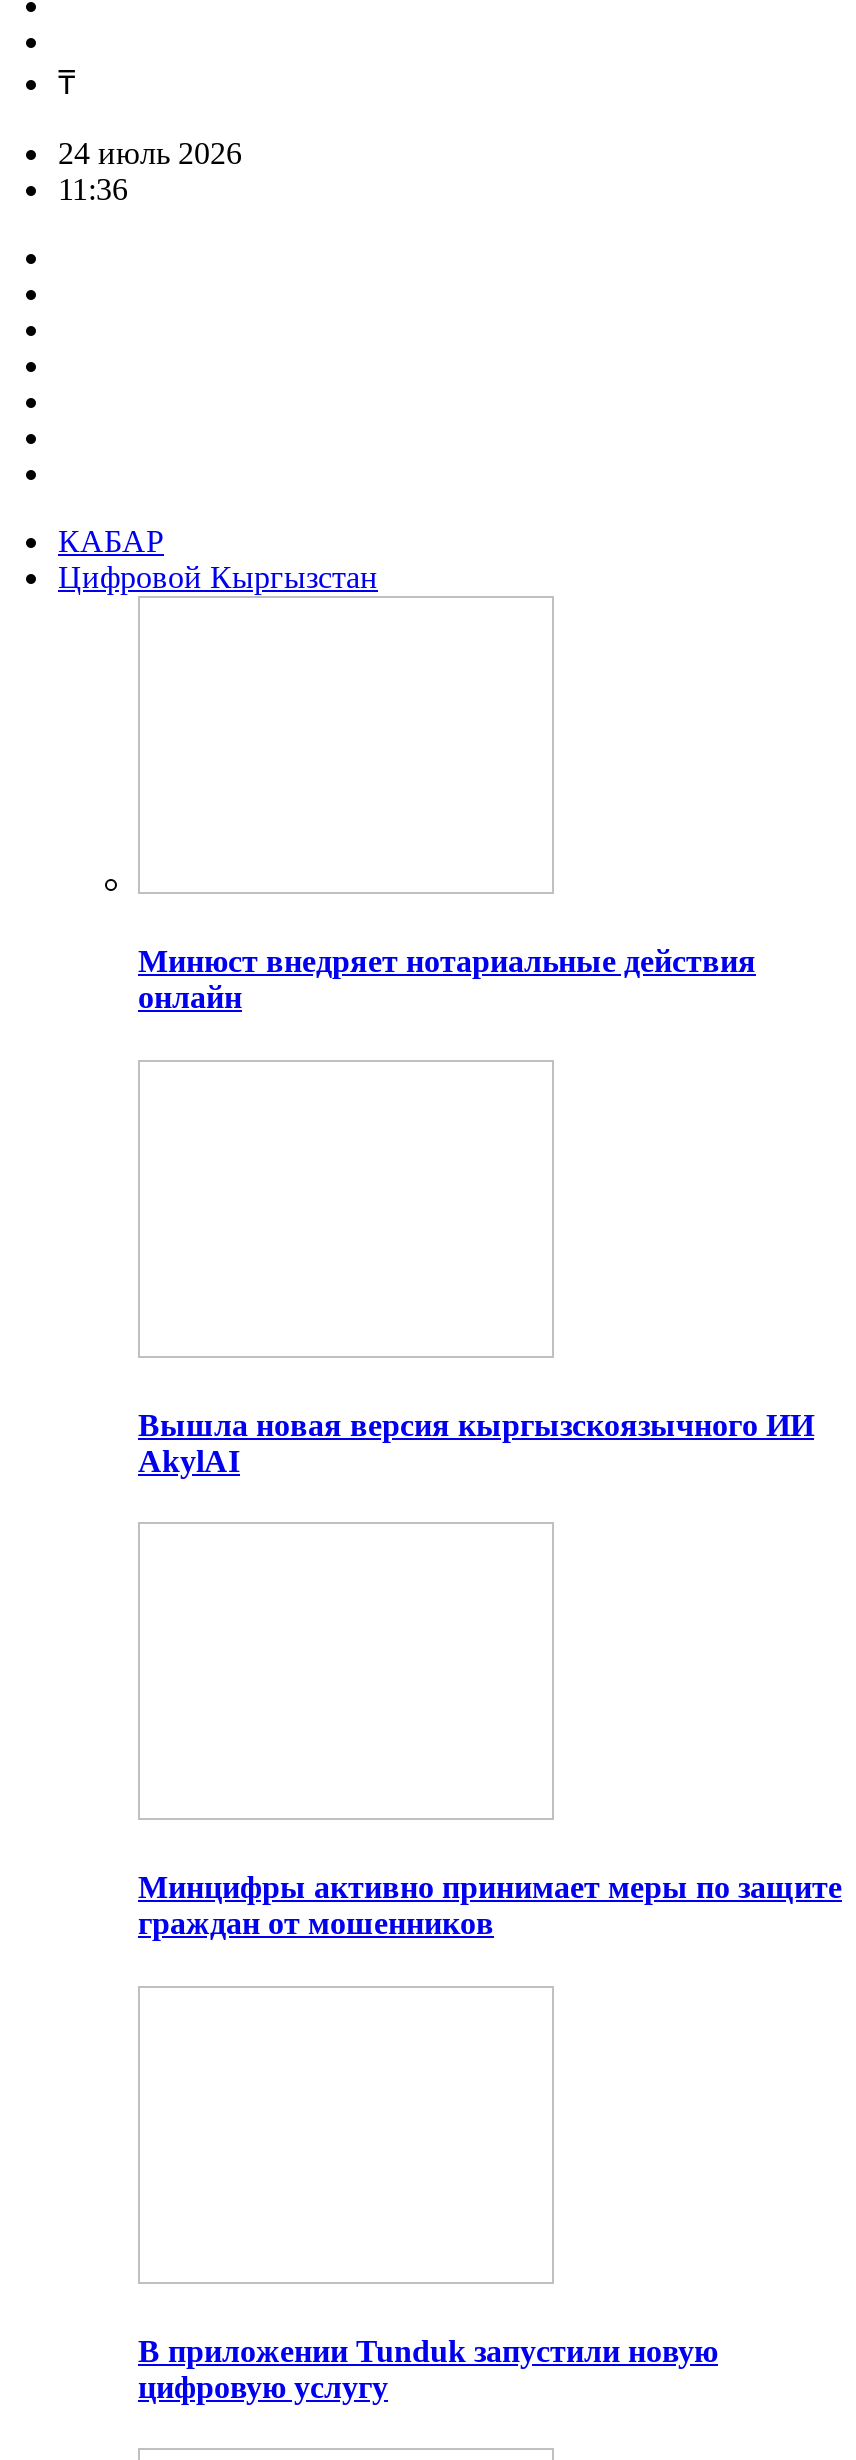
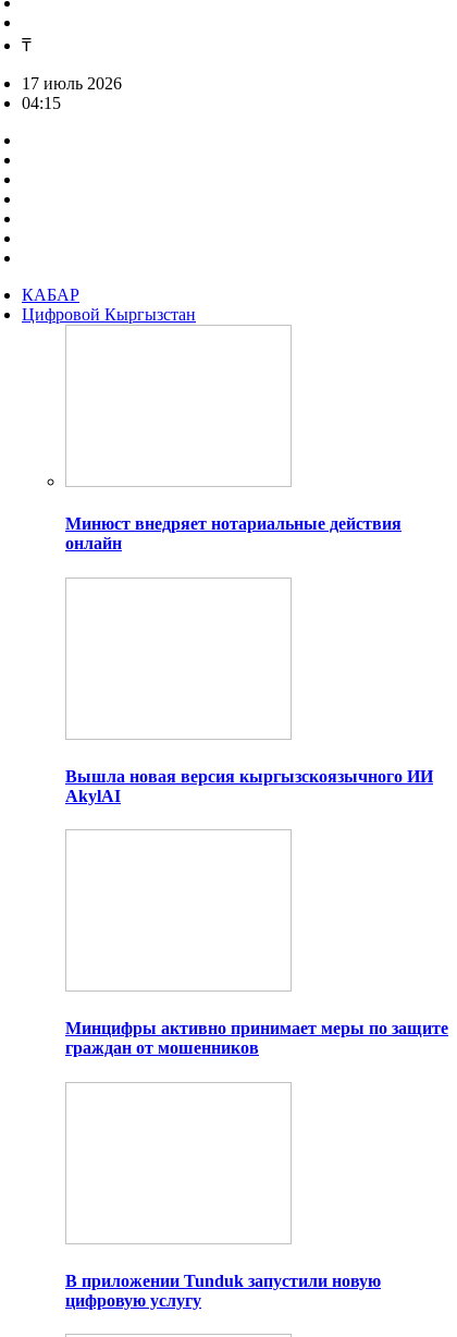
- 24 июль 2026
+ 17 июль 2026

- 11:36
+ 04:15
